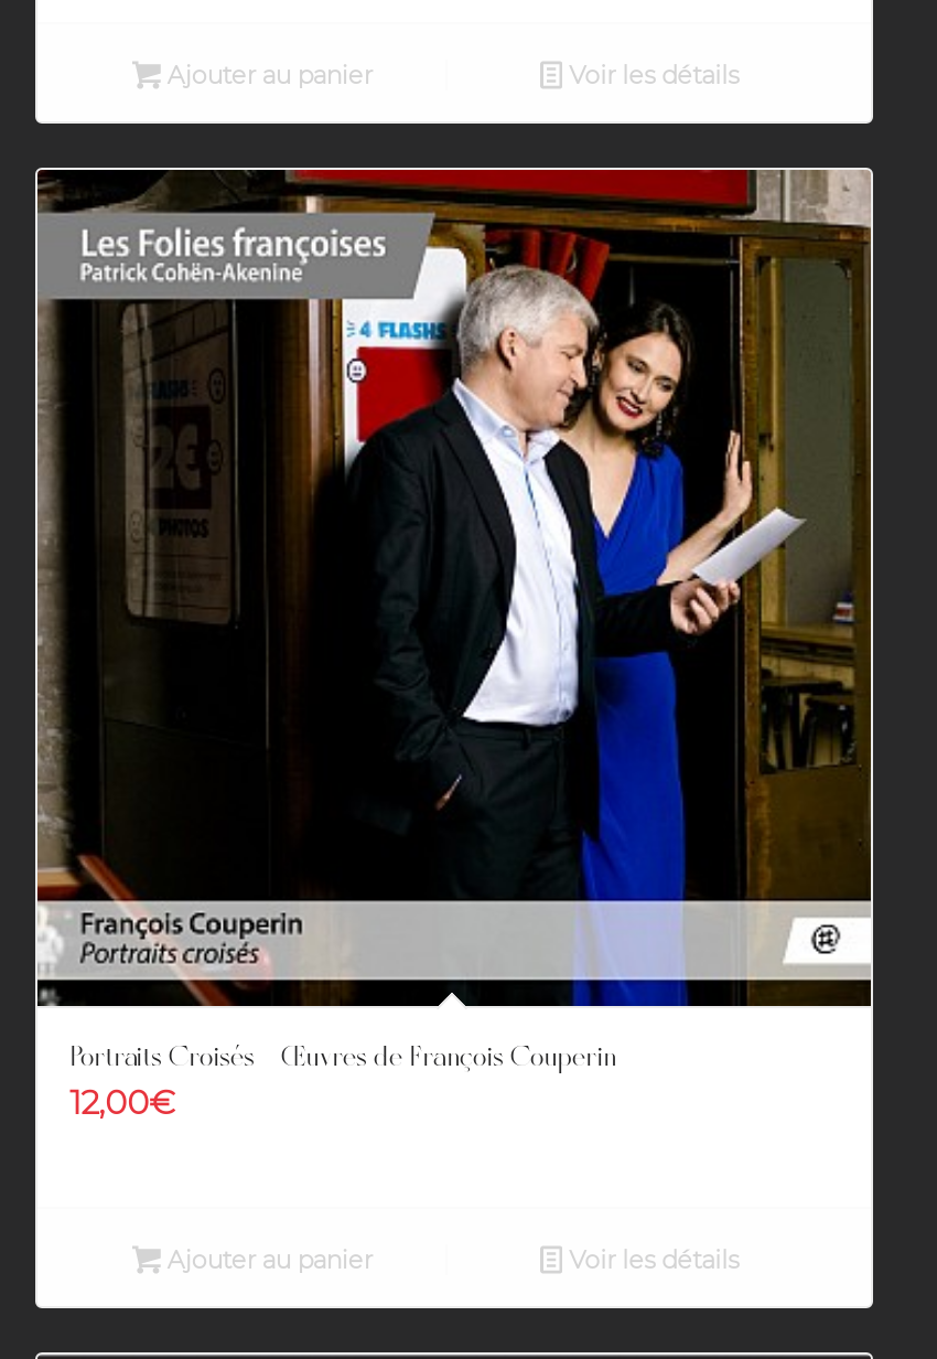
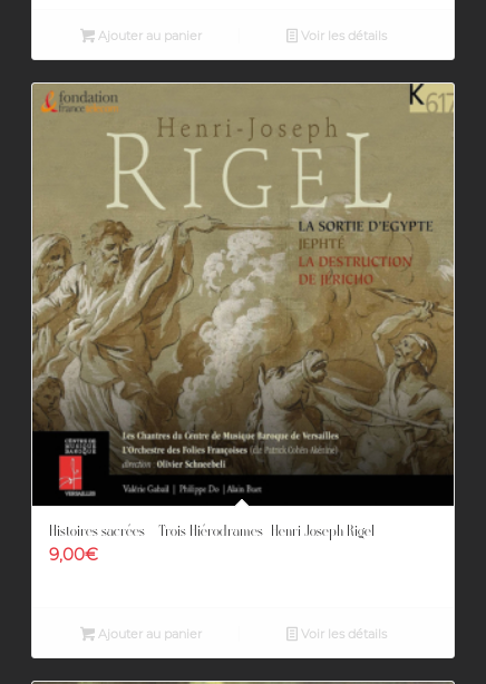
- [image]
- Portraits Croisés – Œuvres de François Couperin
- 12,00€
+ [image]
+ Histoires sacrées – Trois Hiérodrames- Henri-Joseph Rigel
+ 9,00€
